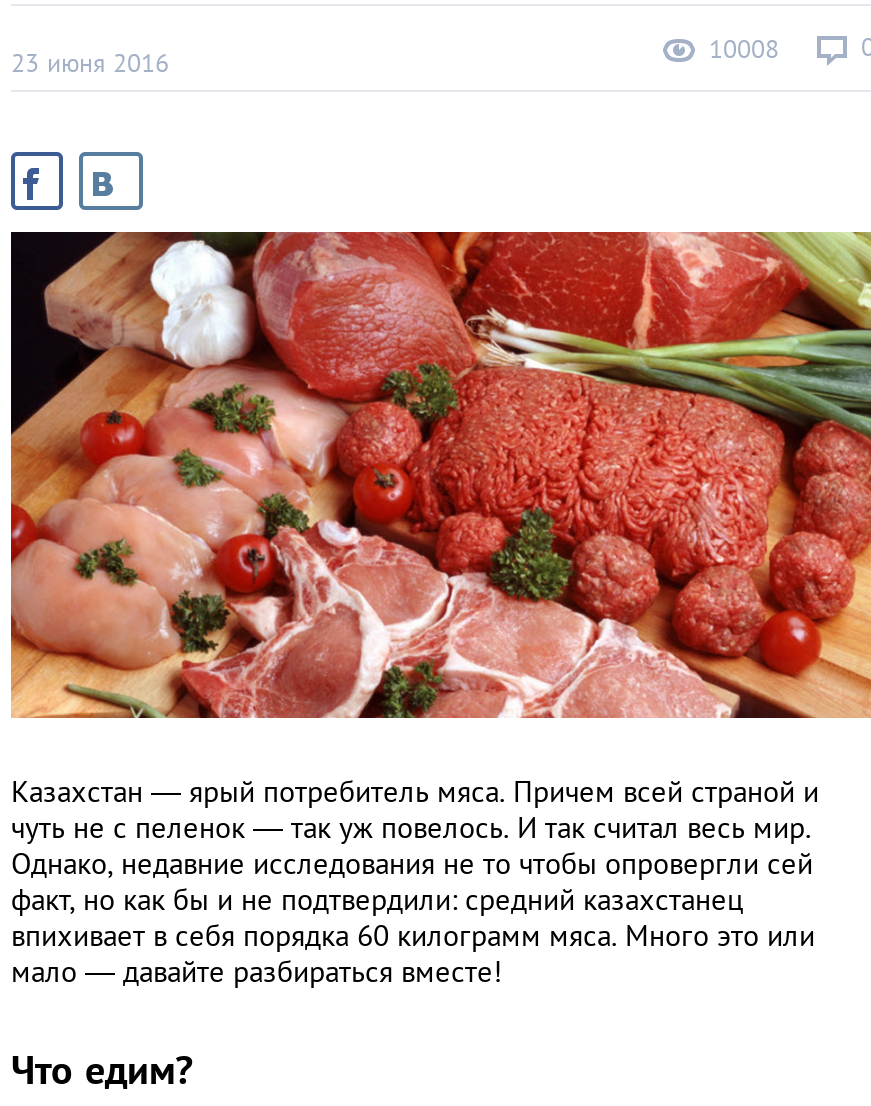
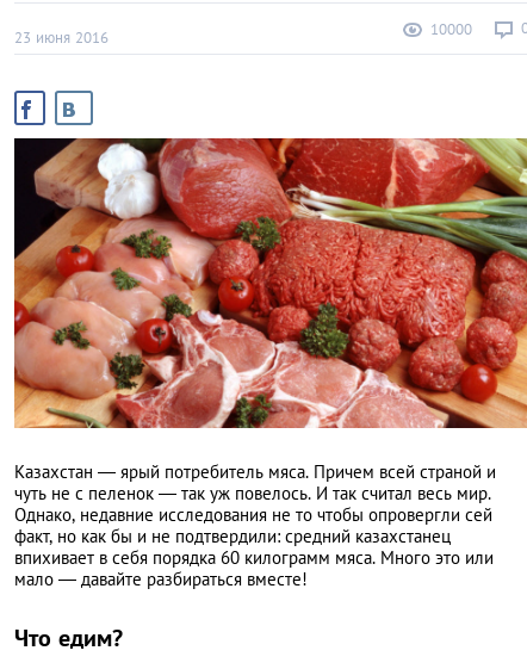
- 10008
+ 10000
